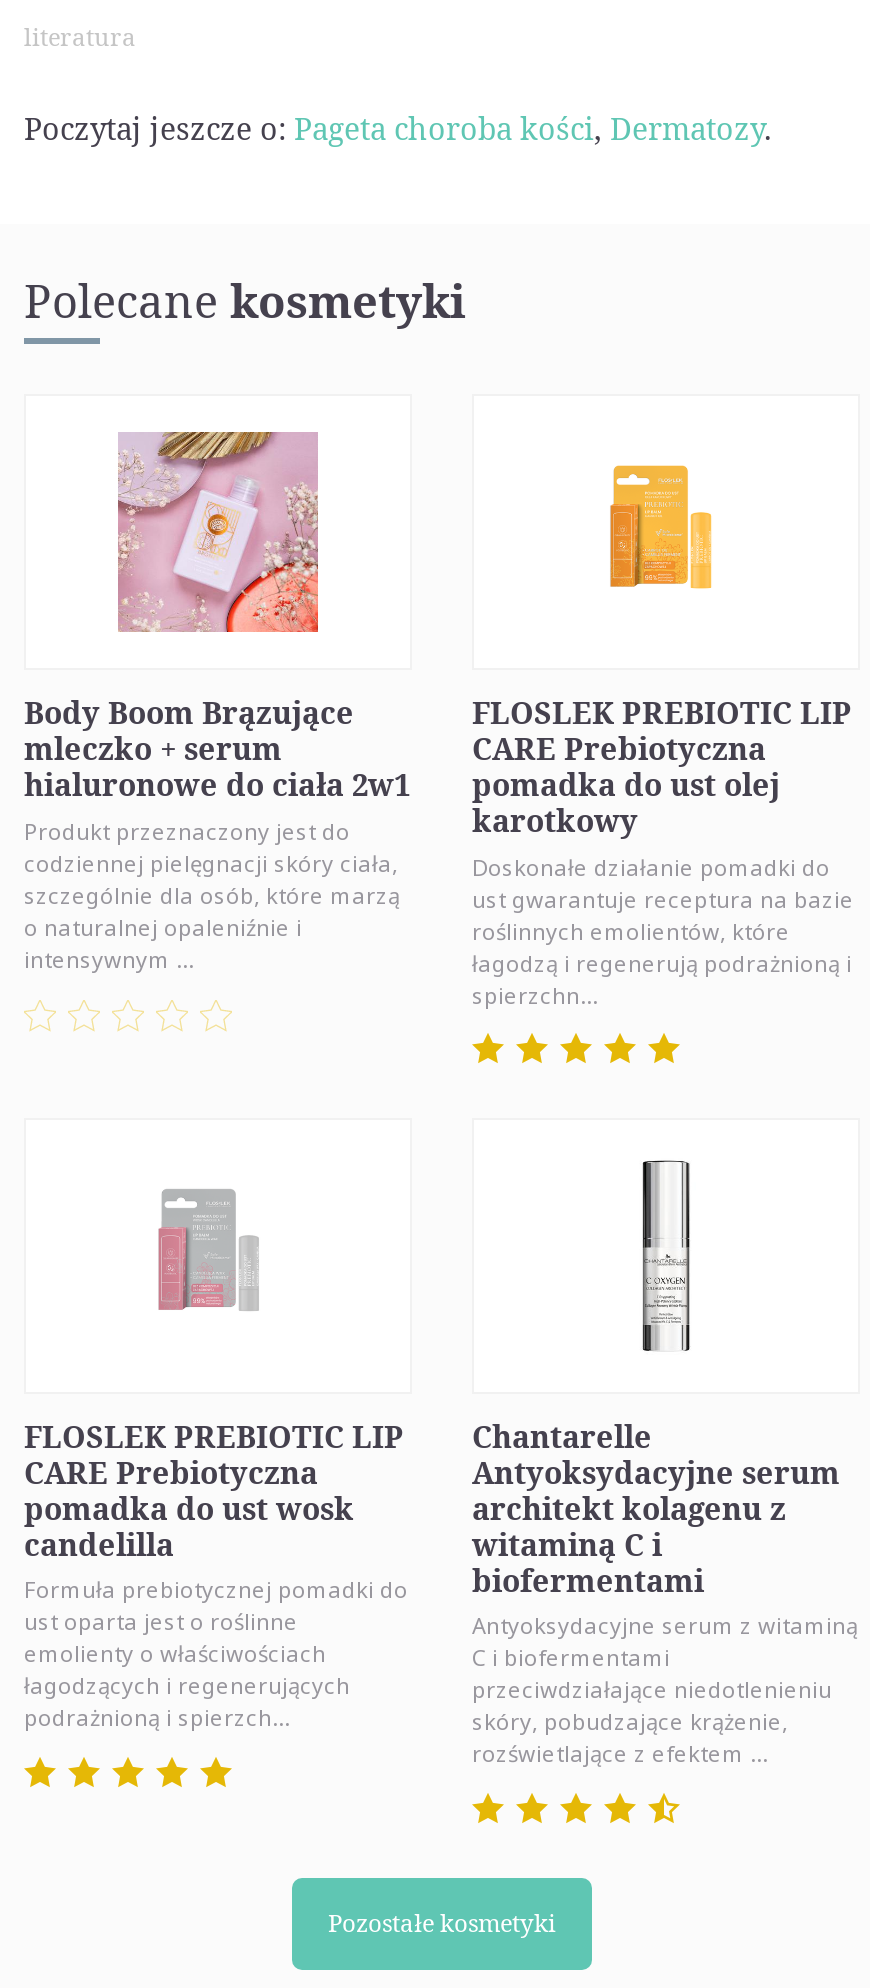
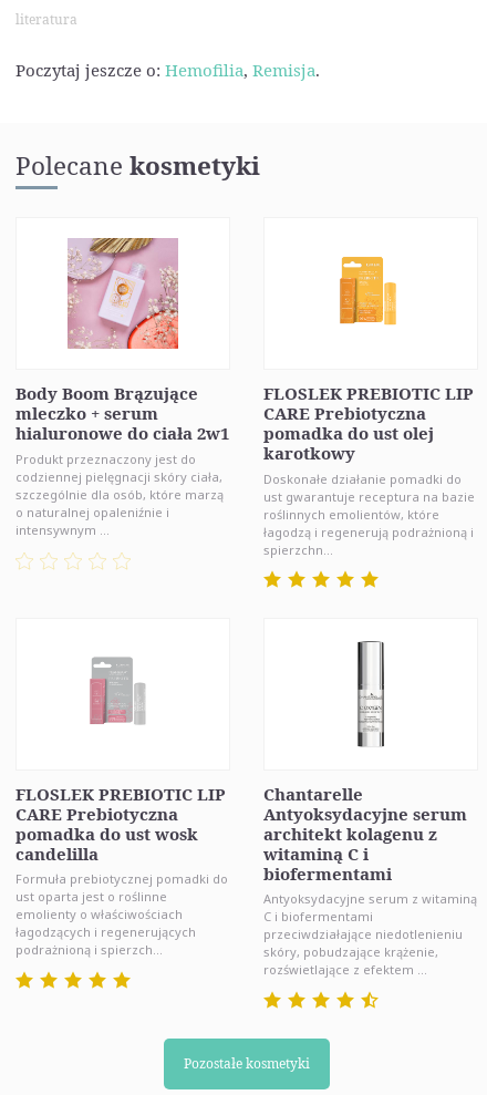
- Poczytaj jeszcze o: Pageta choroba kości, Dermatozy.
+ Poczytaj jeszcze o: Hemofilia, Remisja.
